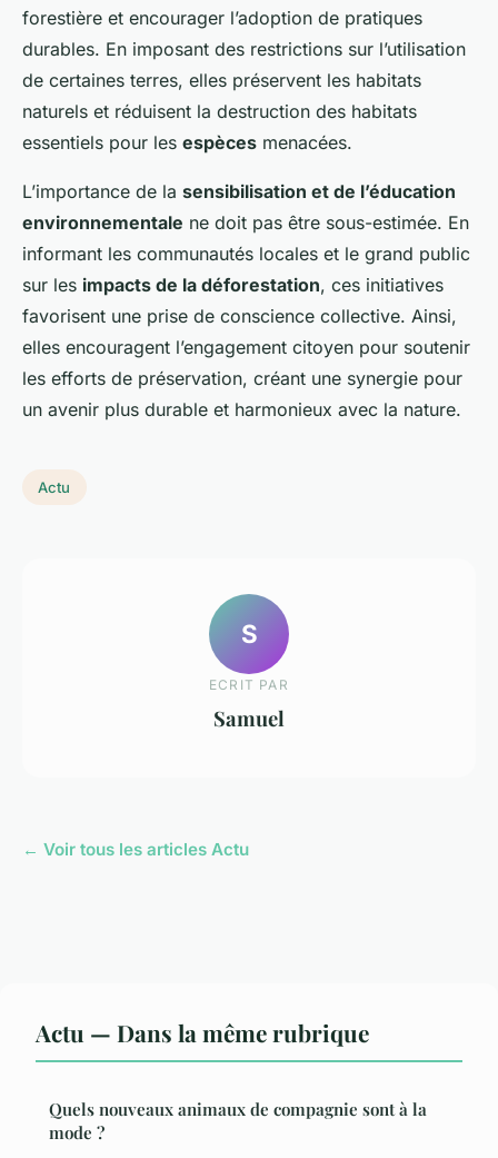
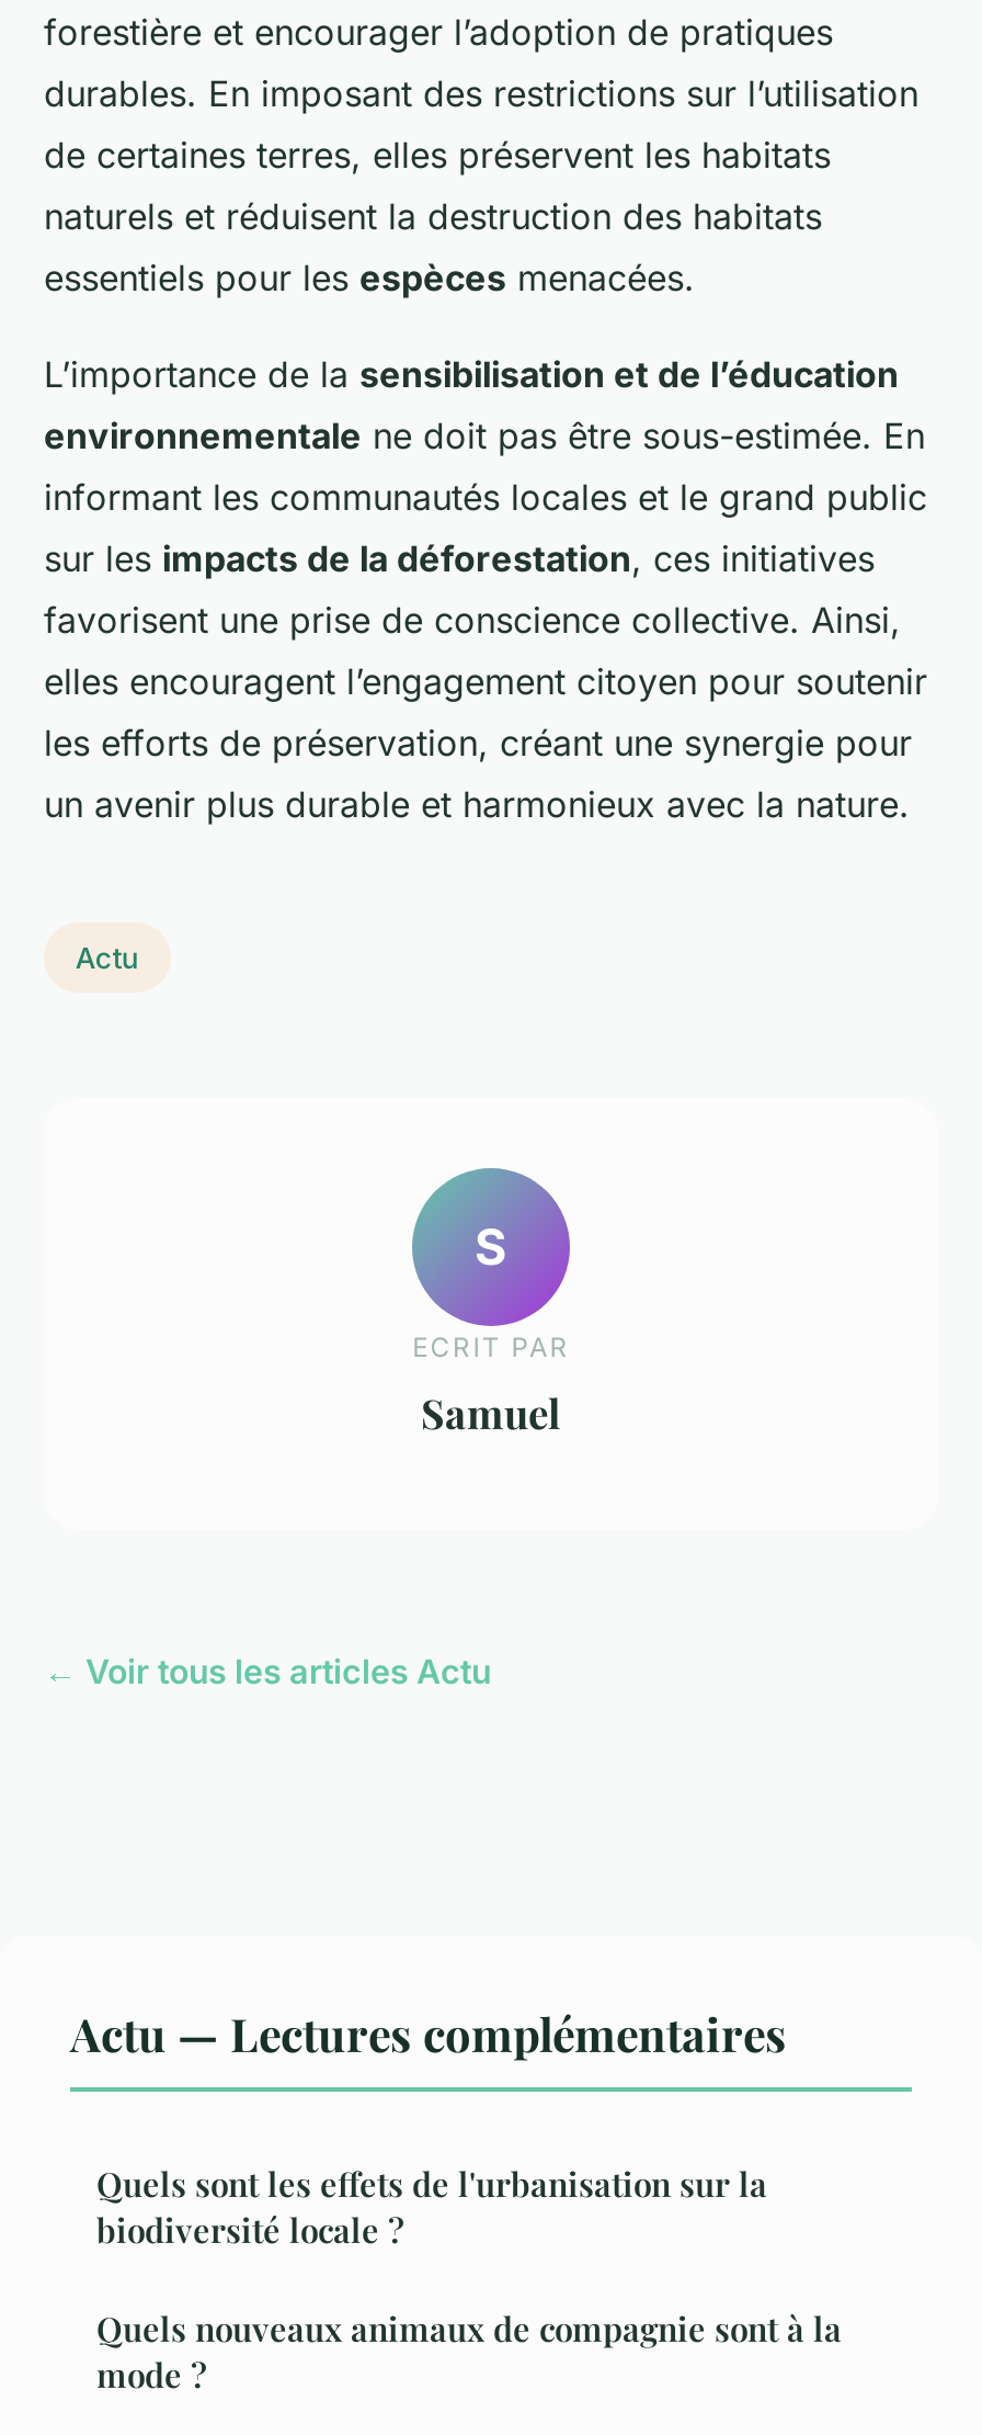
- Actu — Dans la même rubrique
+ Actu — Lectures complémentaires
+ Quels sont les effets de l'urbanisation sur la
+ biodiversité locale ?
